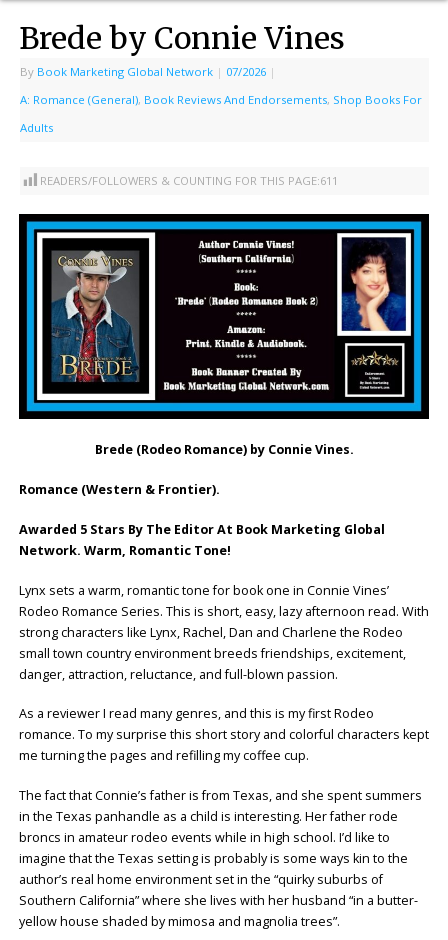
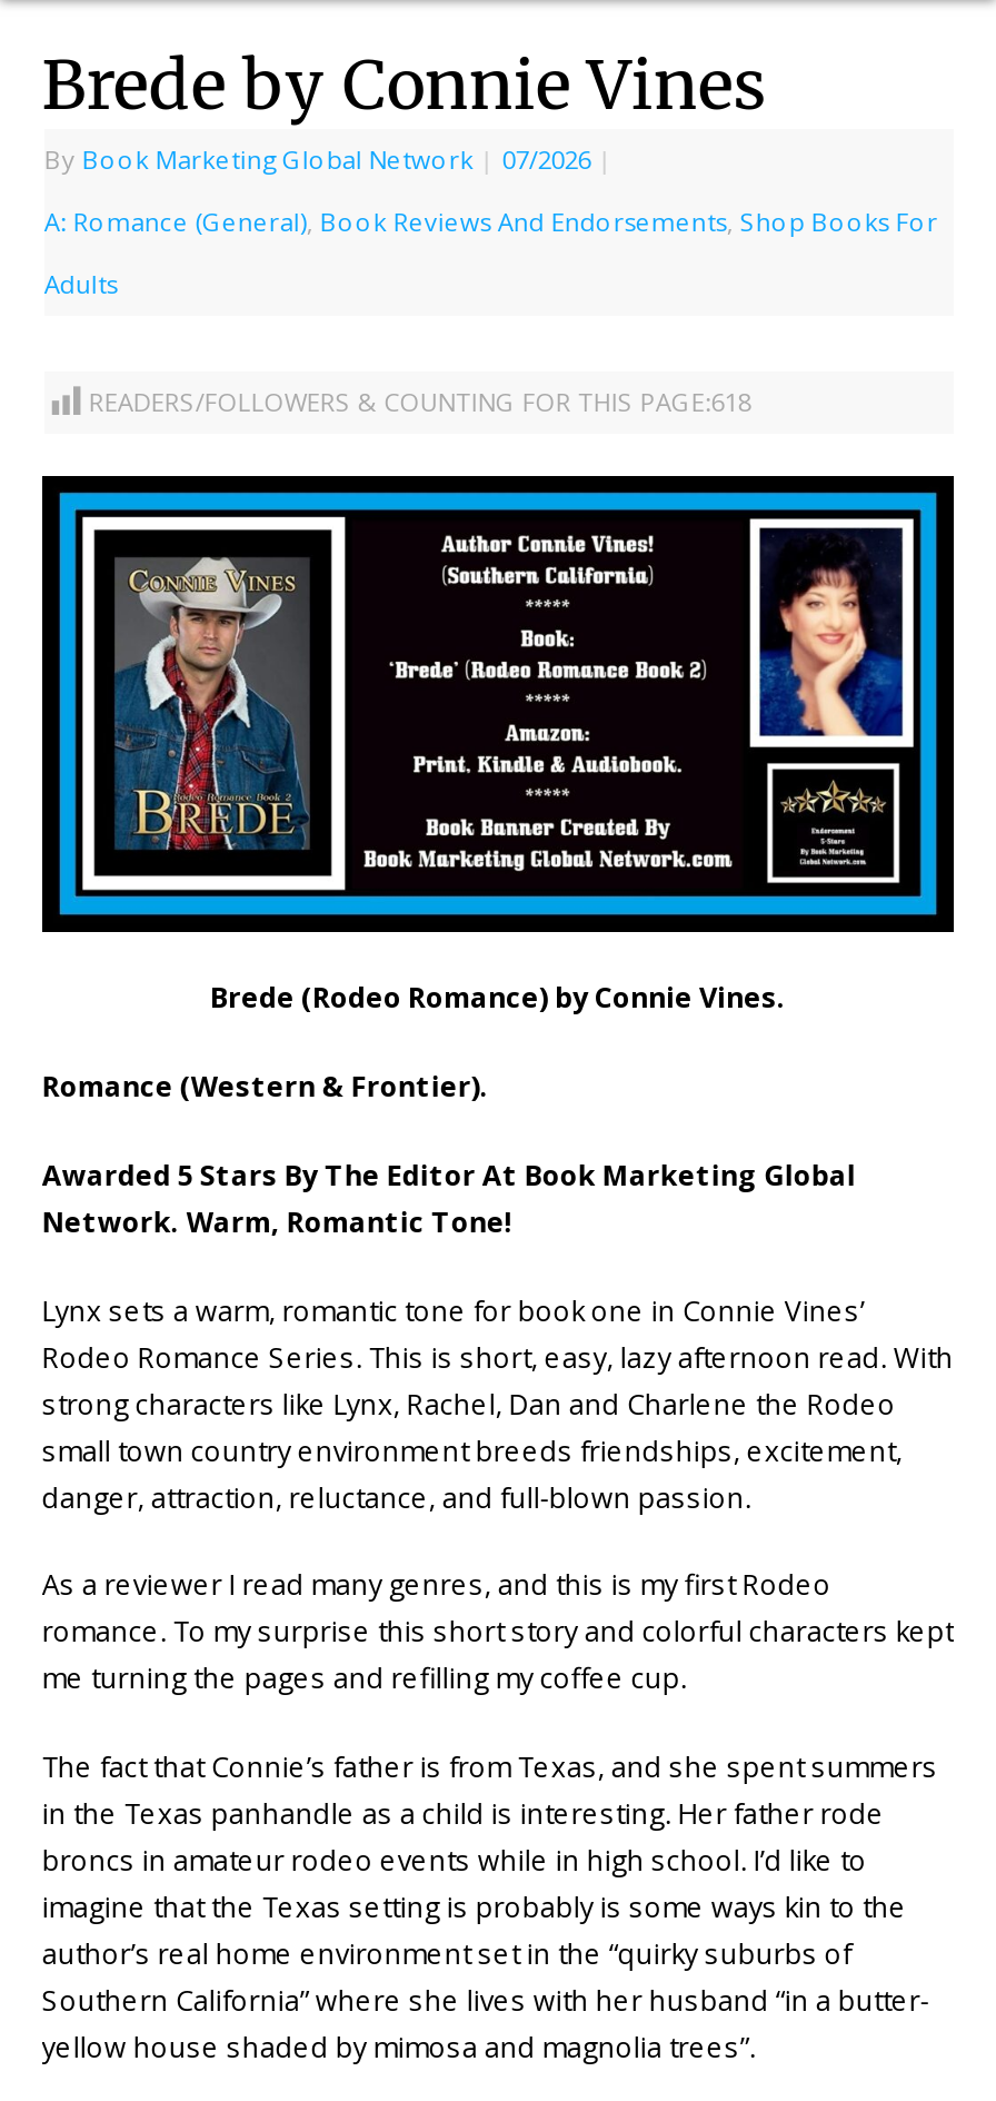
- READERS/FOLLOWERS & COUNTING FOR THIS PAGE:611
+ READERS/FOLLOWERS & COUNTING FOR THIS PAGE:618
